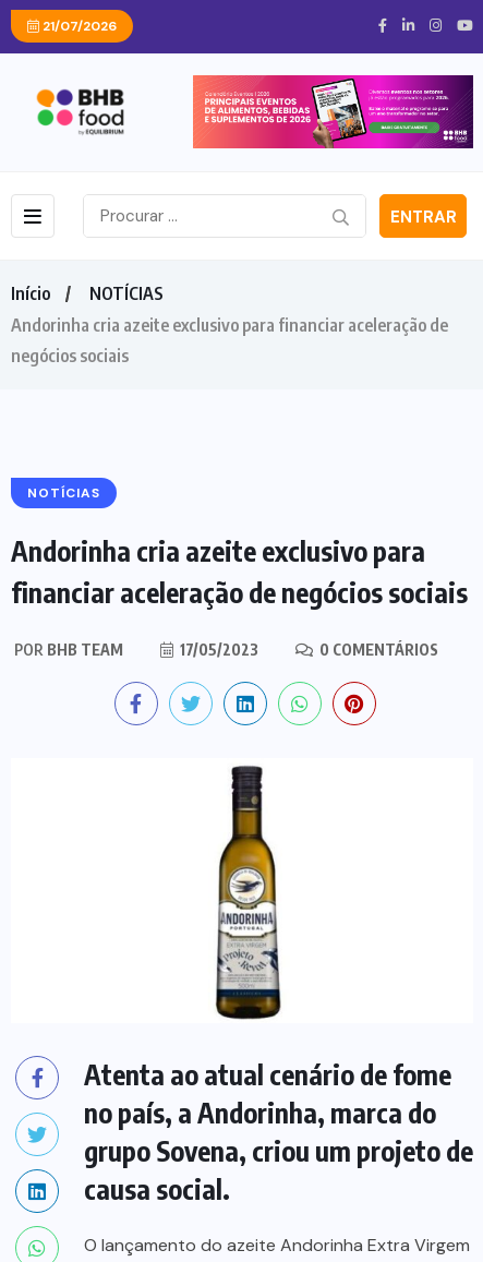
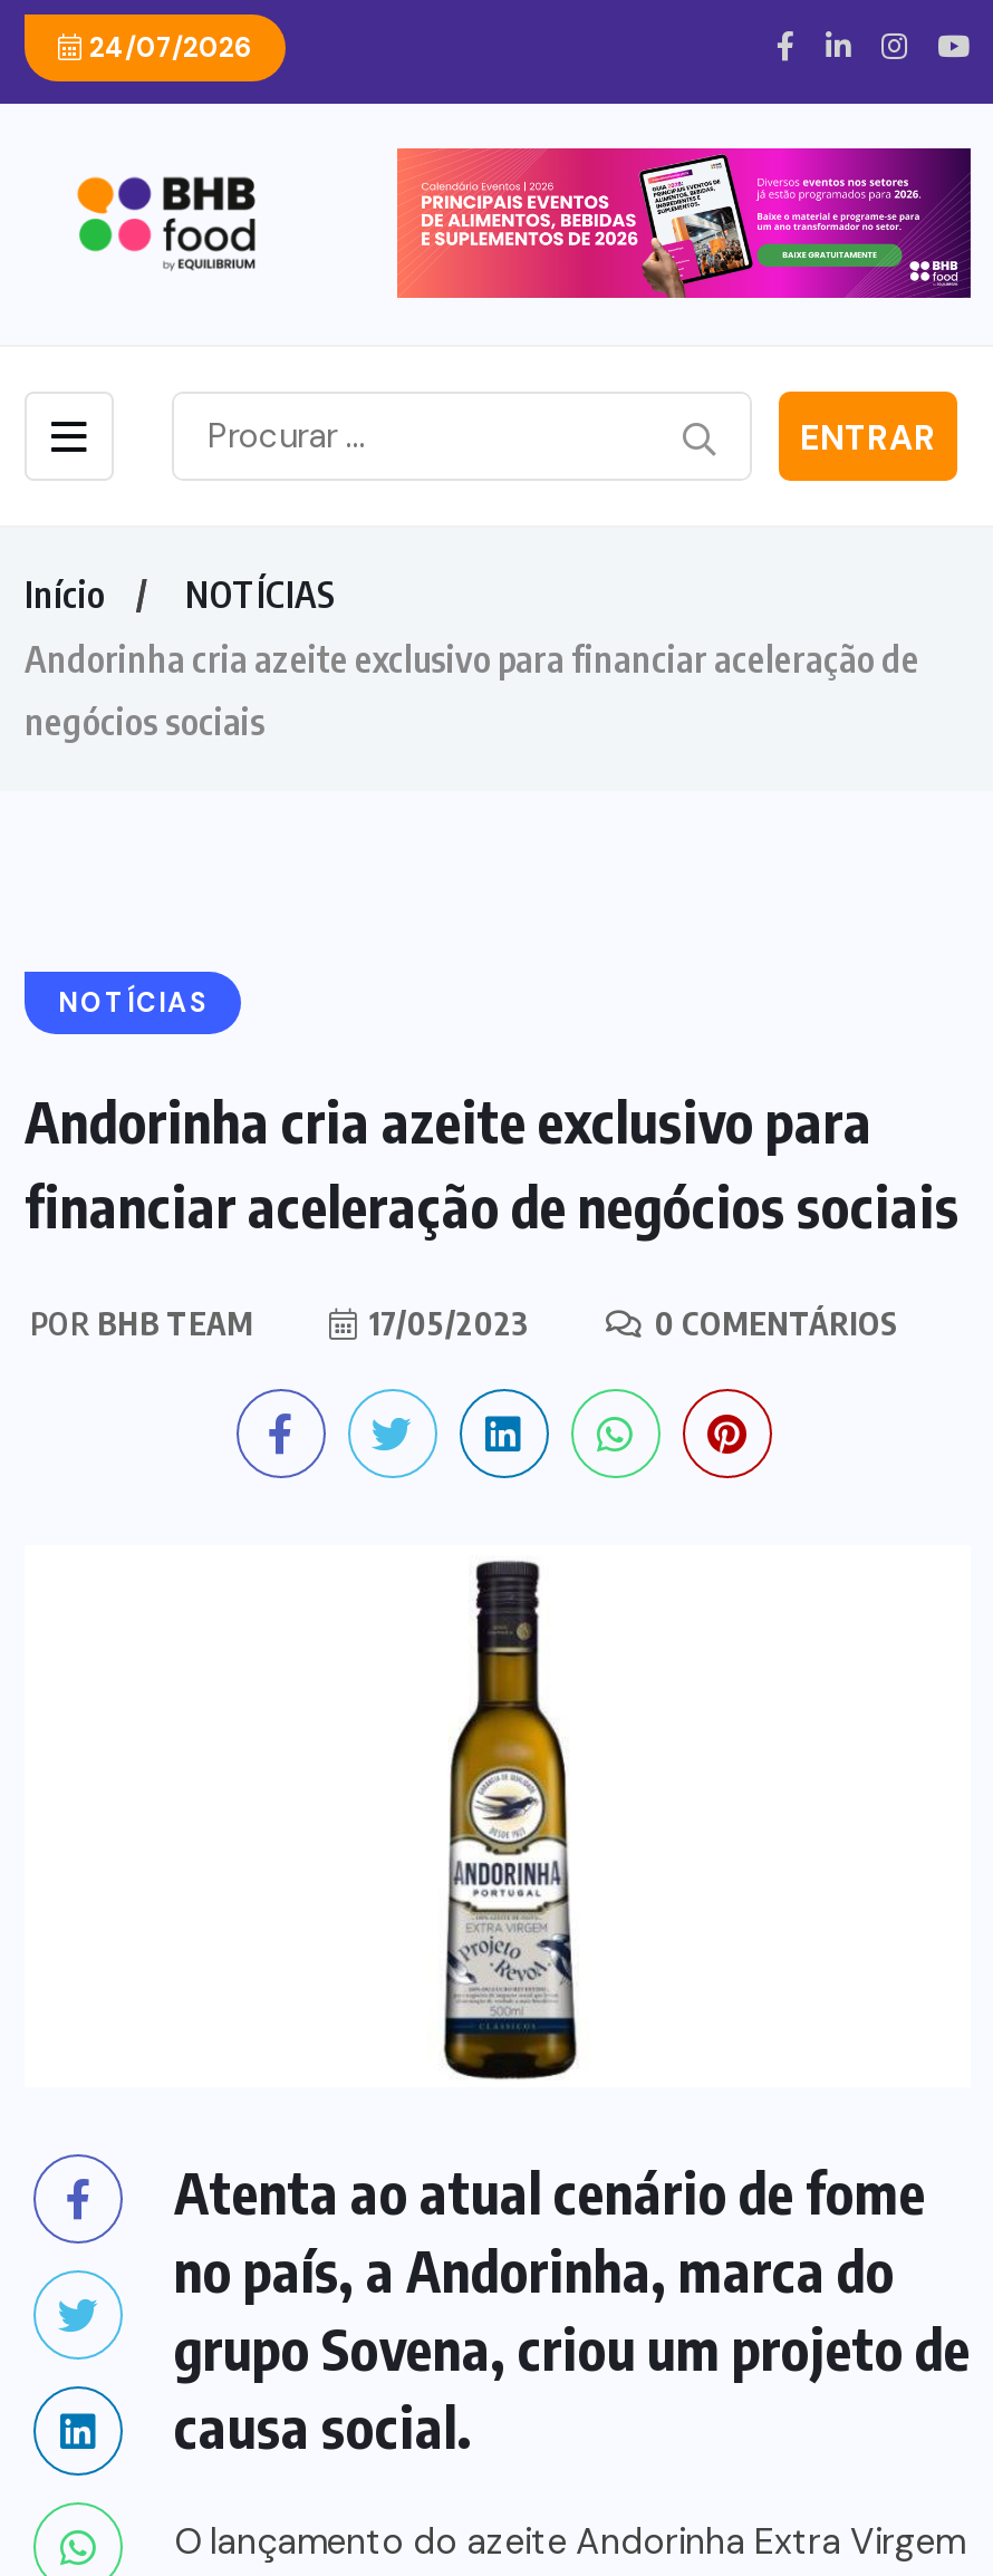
- 21/07/2026
+ 24/07/2026
